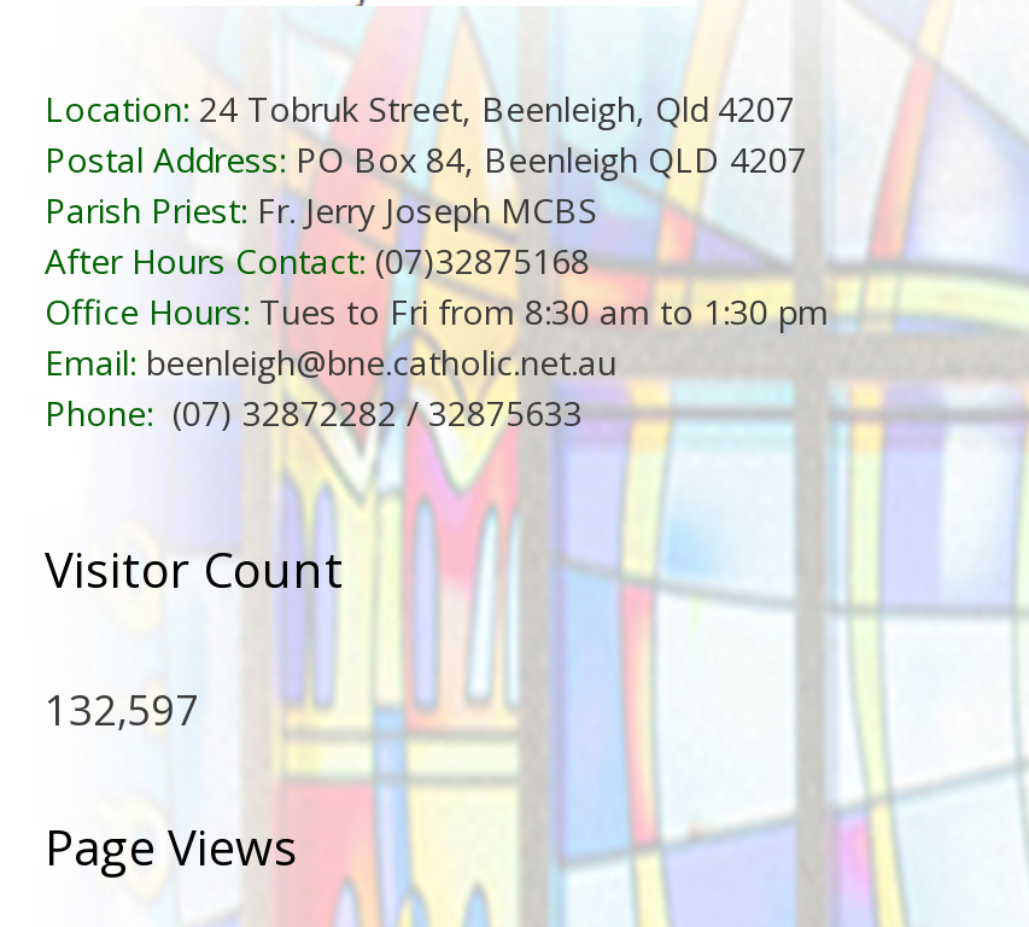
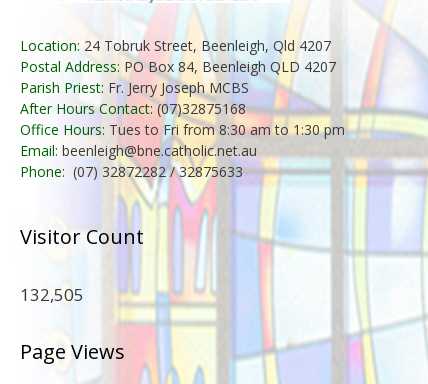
- 132,597
+ 132,505
